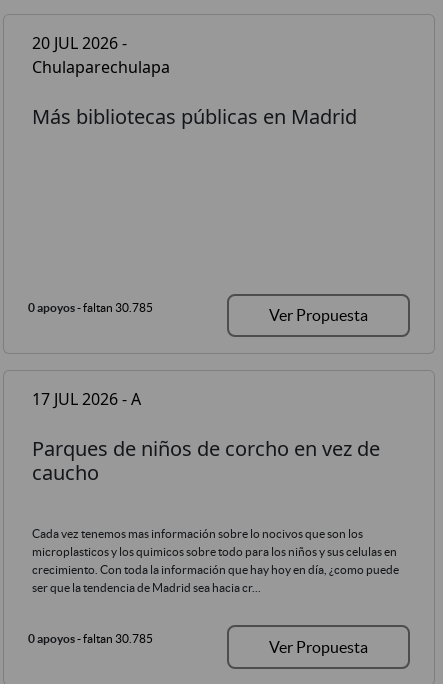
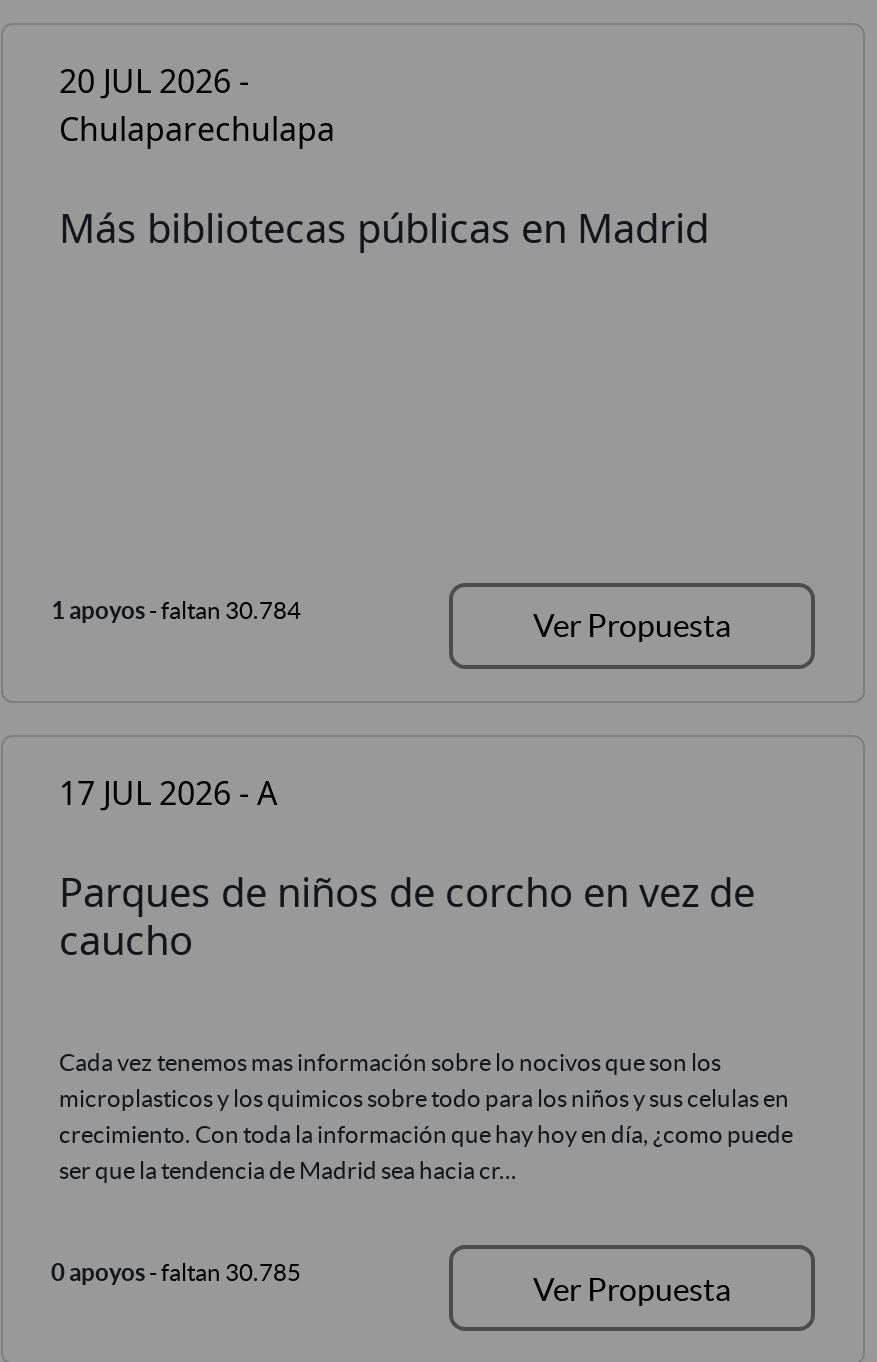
- 0 apoyos - faltan 30.785
+ 1 apoyos - faltan 30.784
